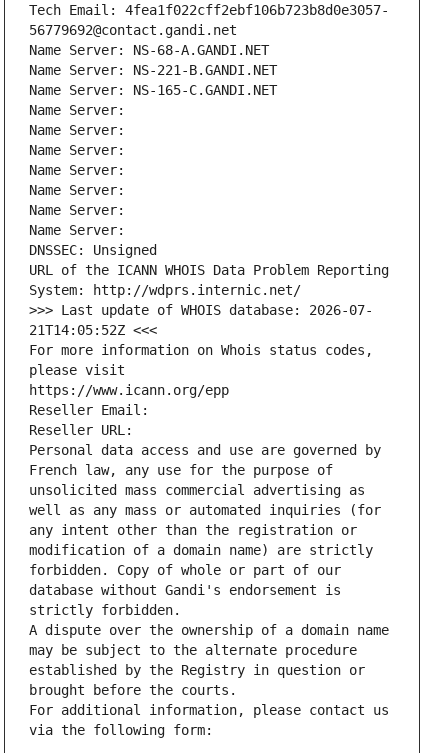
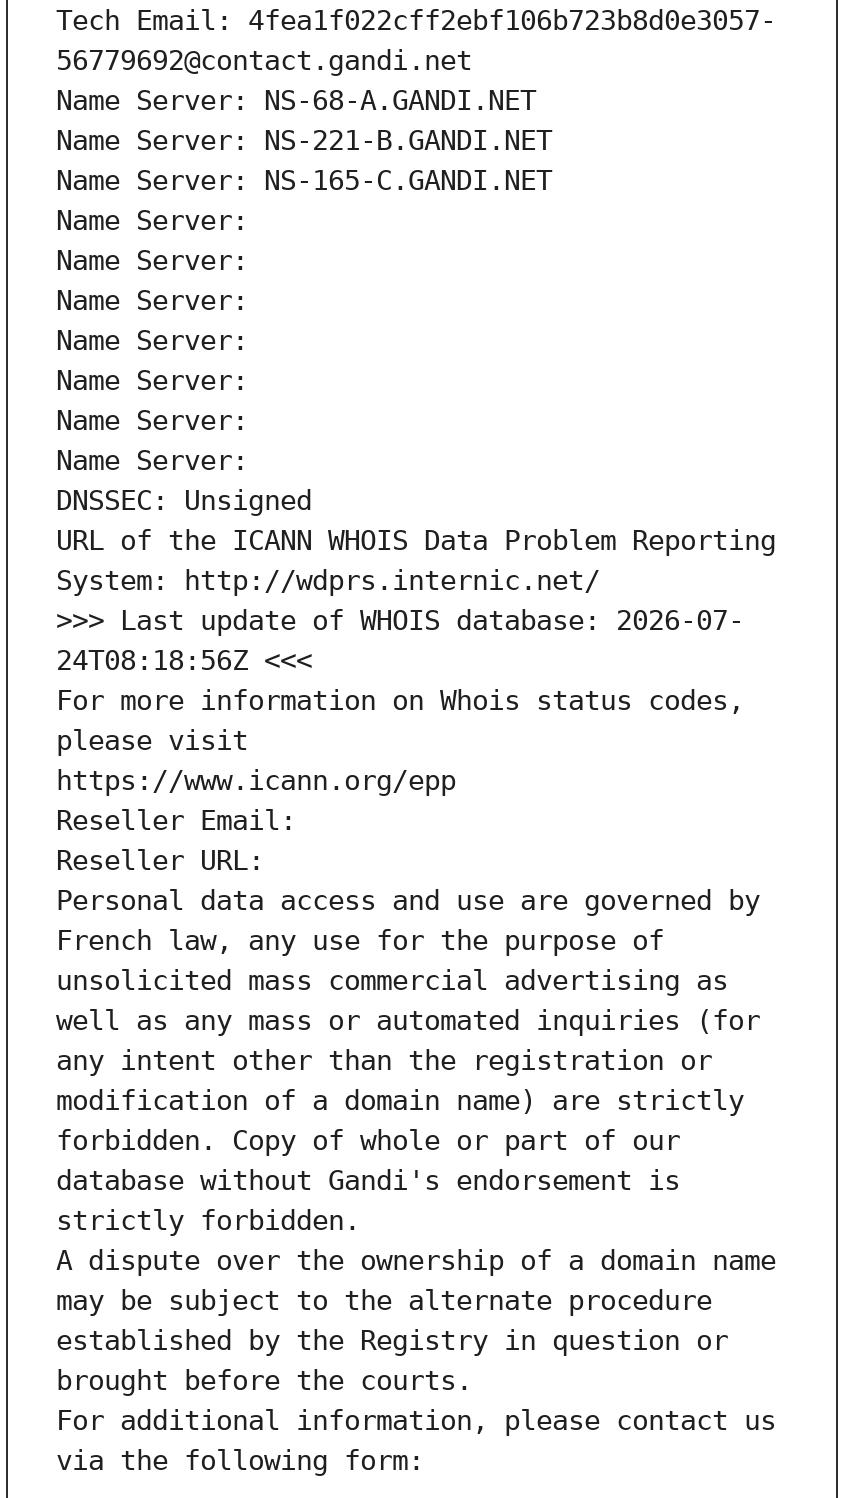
- 21T14:05:52Z <<<
+ 24T08:18:56Z <<<
